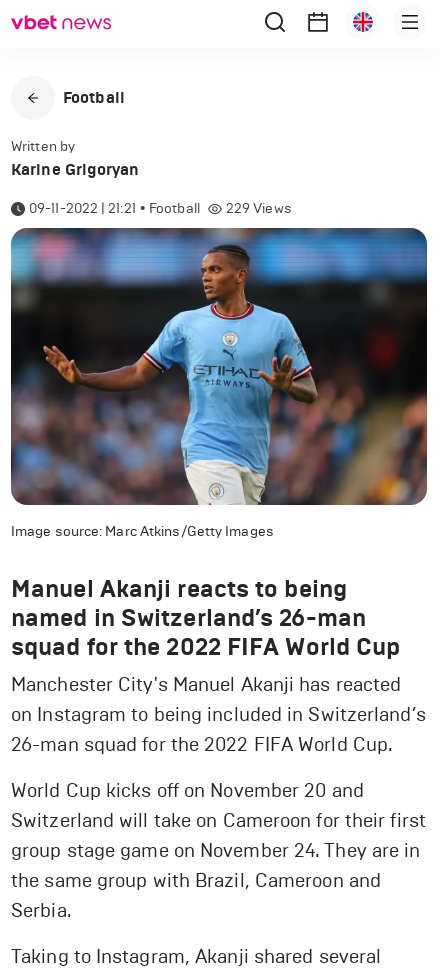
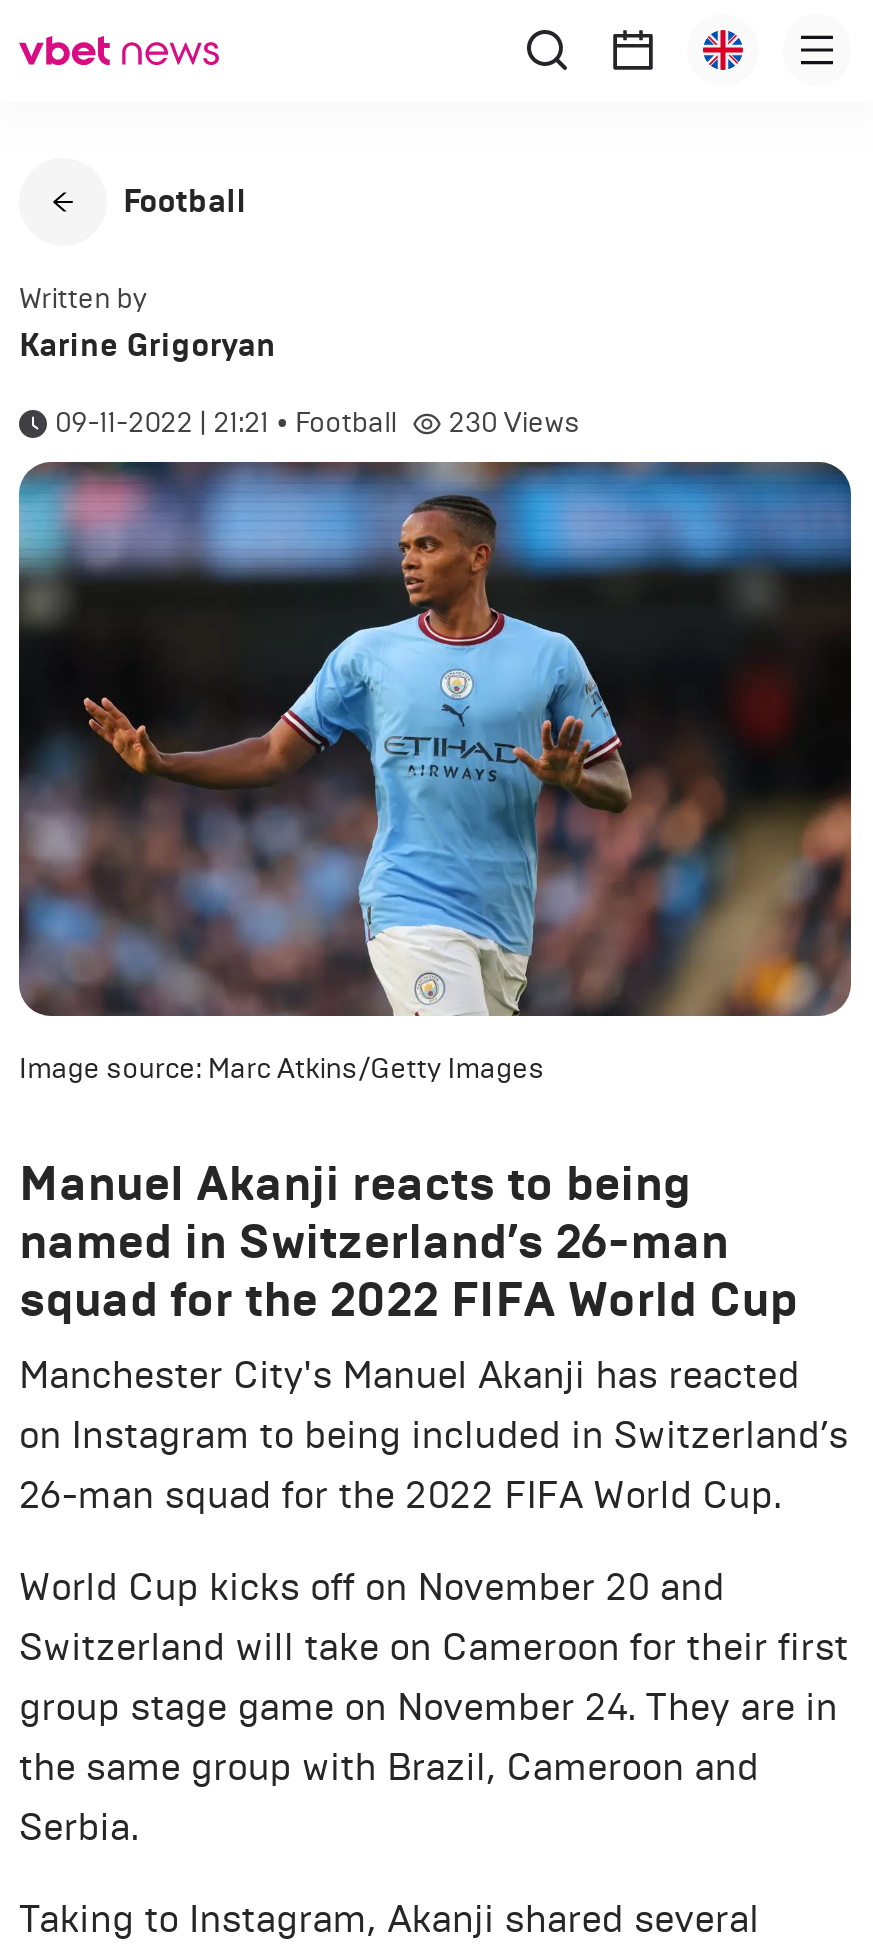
- 229 Views
+ 230 Views
